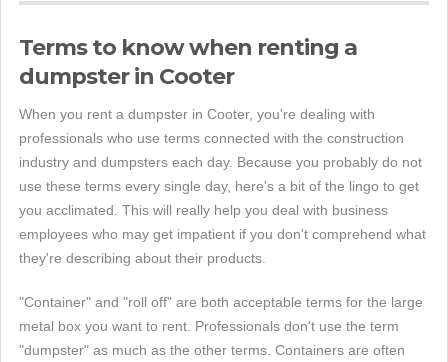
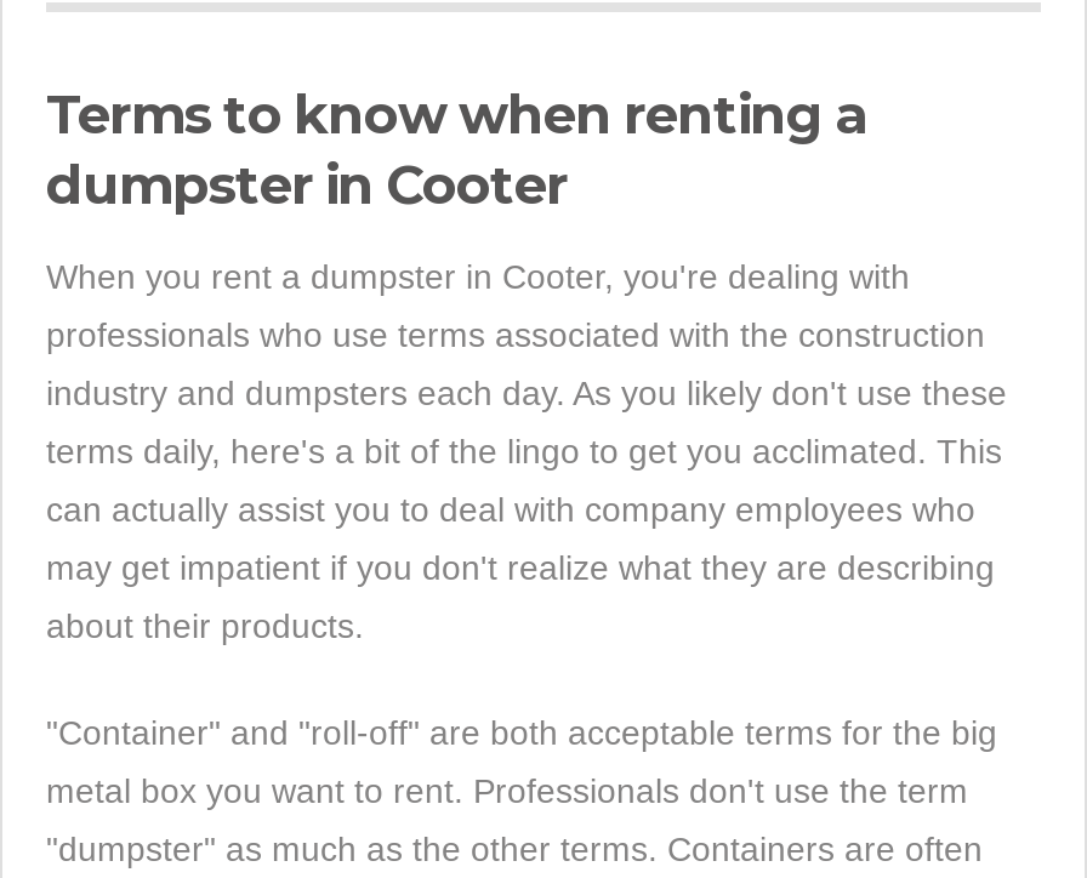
- professionals who use terms connected with the construction
+ professionals who use terms associated with the construction

- industry and dumpsters each day. Because you probably do not
+ industry and dumpsters each day. As you likely don't use these

- use these terms every single day, here's a bit of the lingo to get
+ terms daily, here's a bit of the lingo to get you acclimated. This

- you acclimated. This will really help you deal with business
+ can actually assist you to deal with company employees who

- employees who may get impatient if you don't comprehend what
+ may get impatient if you don't realize what they are describing

- they're describing about their products.
+ about their products.

- "Container" and "roll off" are both acceptable terms for the large
+ "Container" and "roll-off" are both acceptable terms for the big
